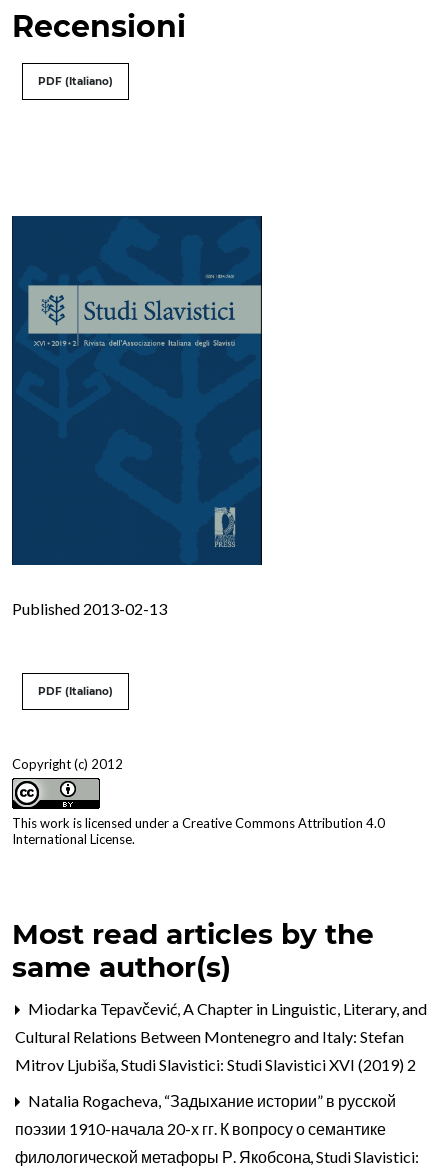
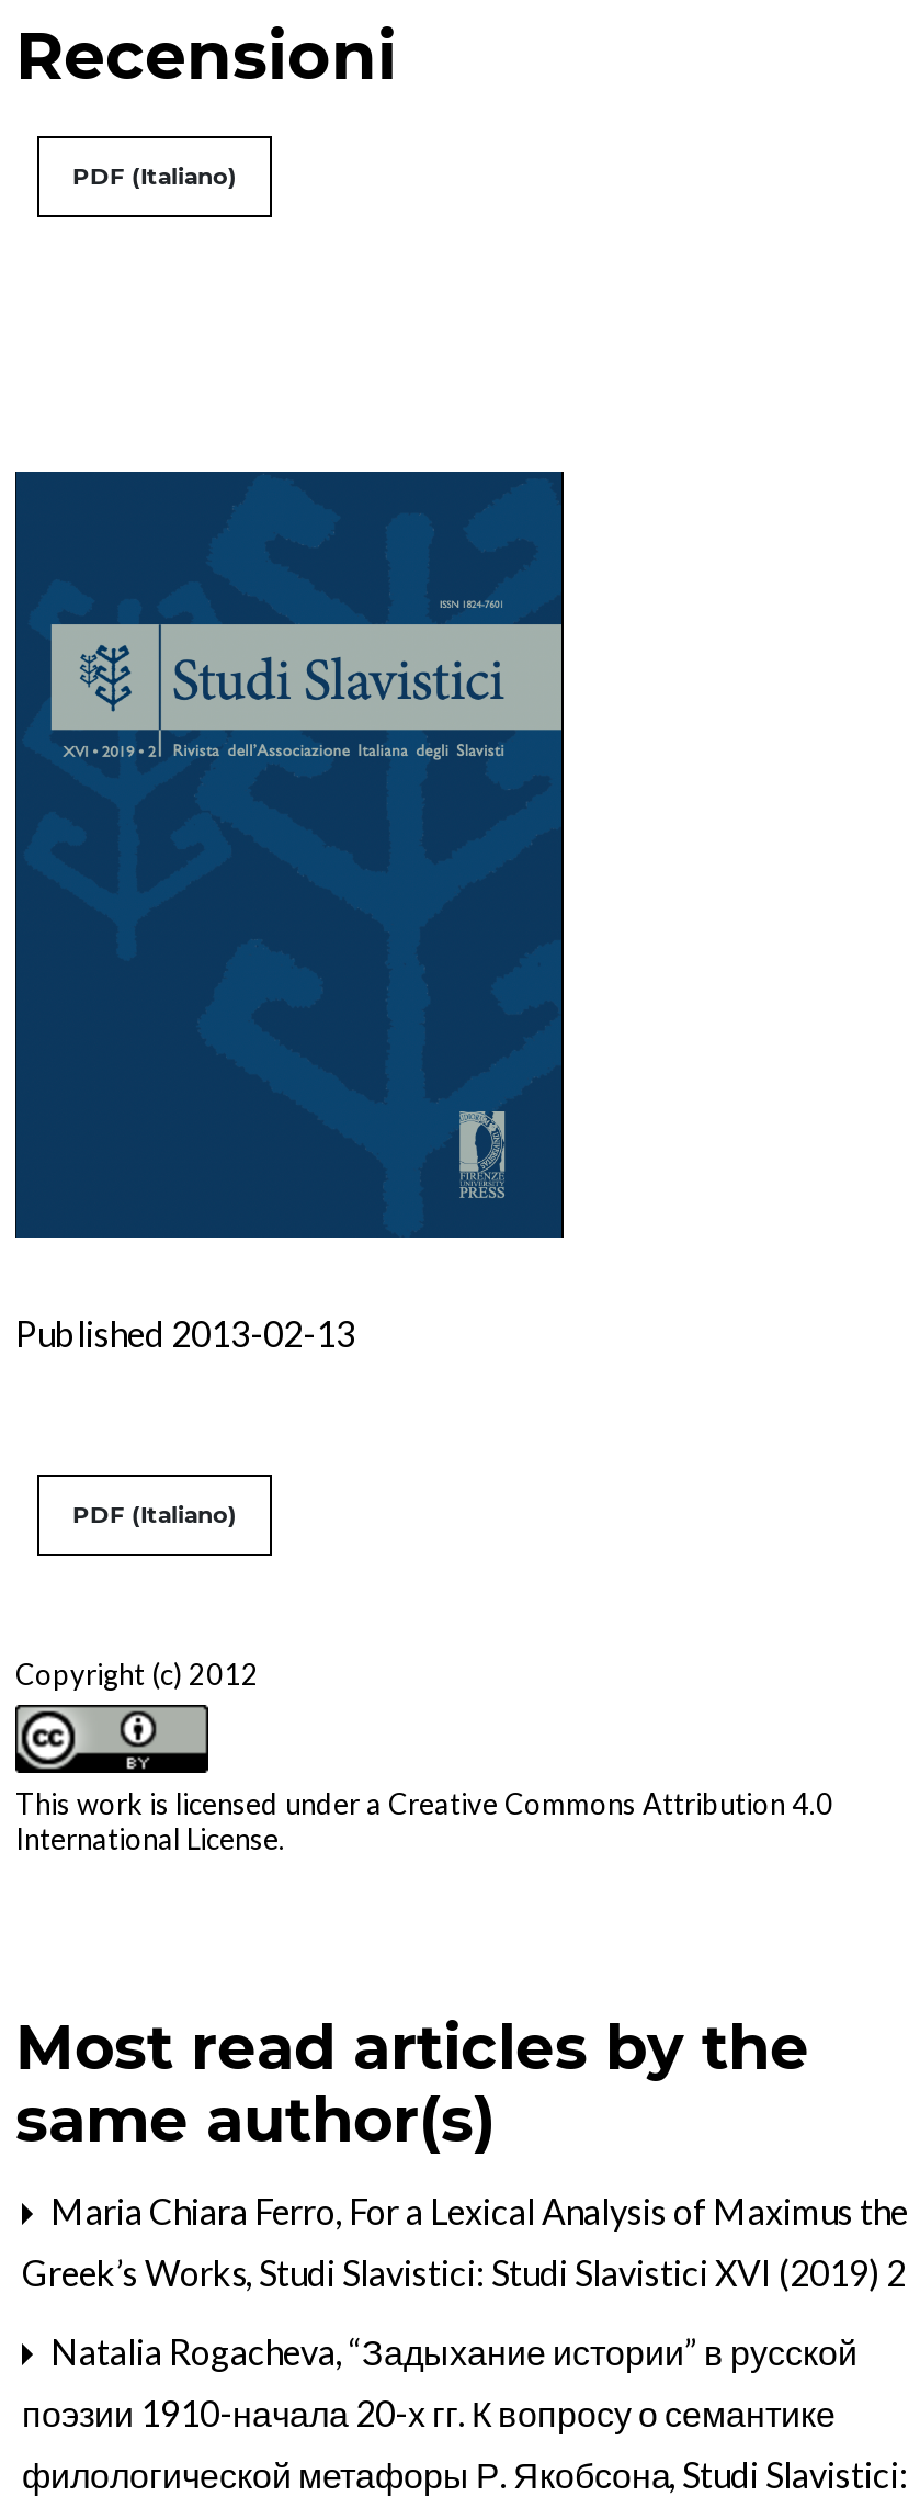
- Miodarka Tepavčević, A Chapter in Linguistic, Literary, and
- Cultural Relations Between Montenegro and Italy: Stefan
- Mitrov Ljubiša
+ Maria Chiara Ferro, For a Lexical Analysis of Maximus the
+ Greek’s Works
